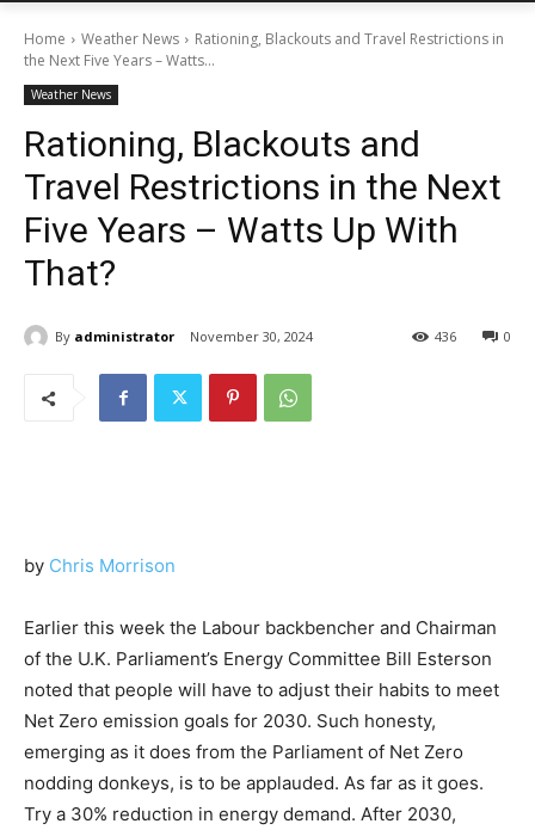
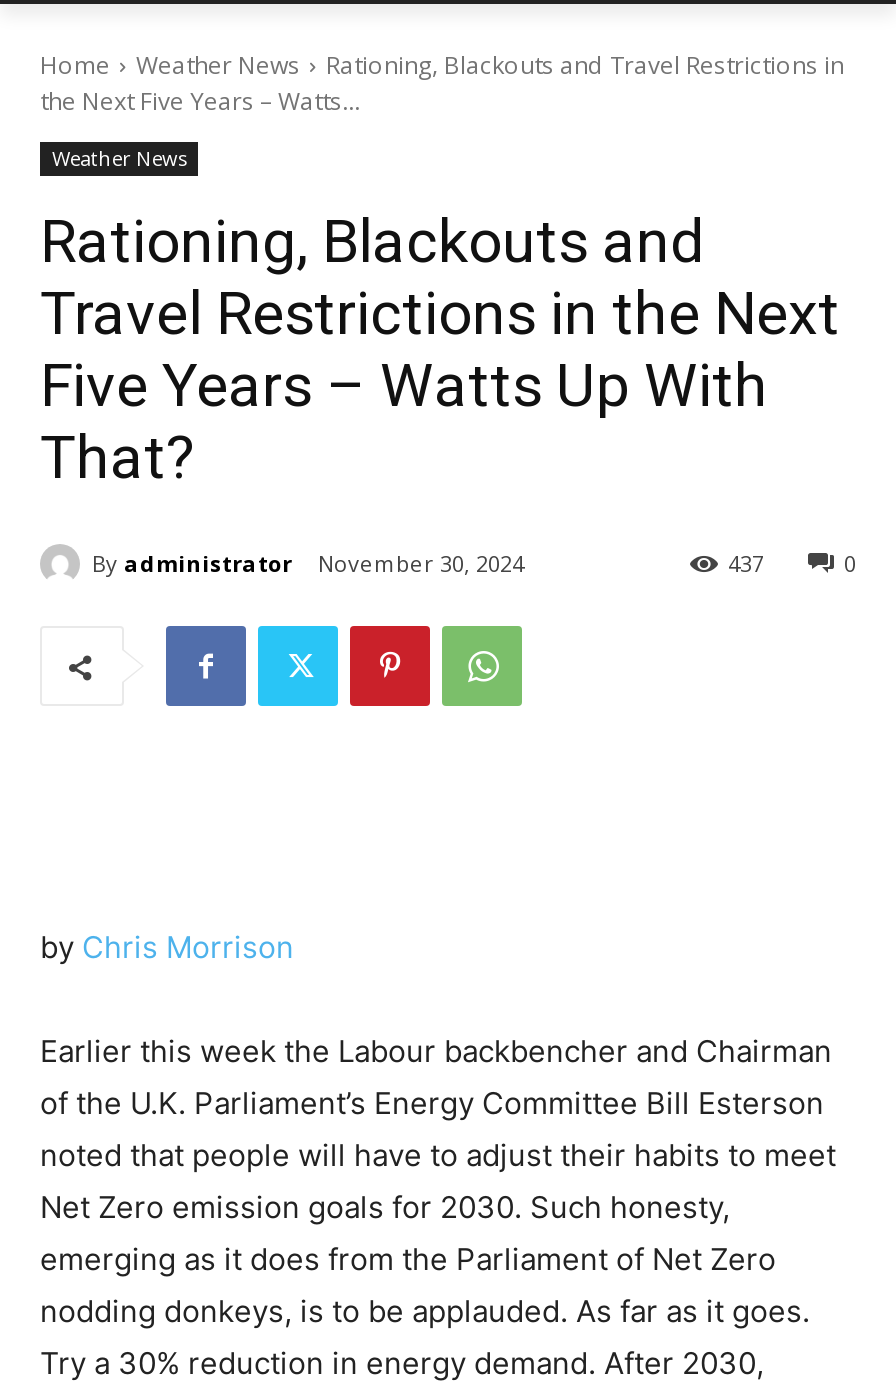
- 436
+ 437
